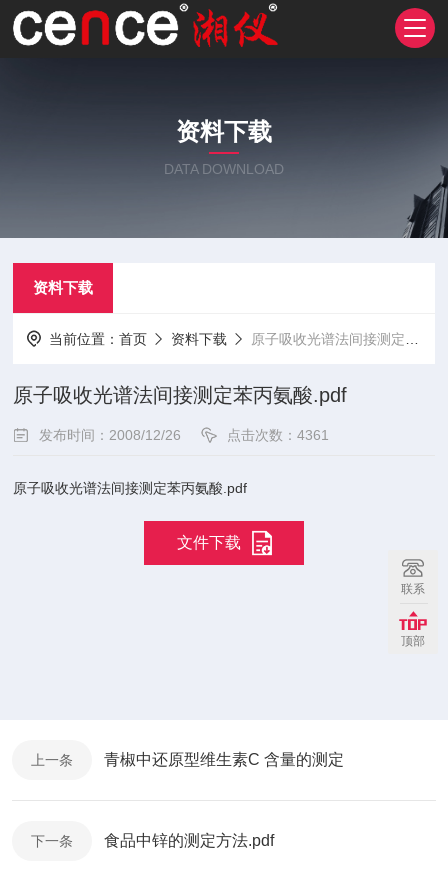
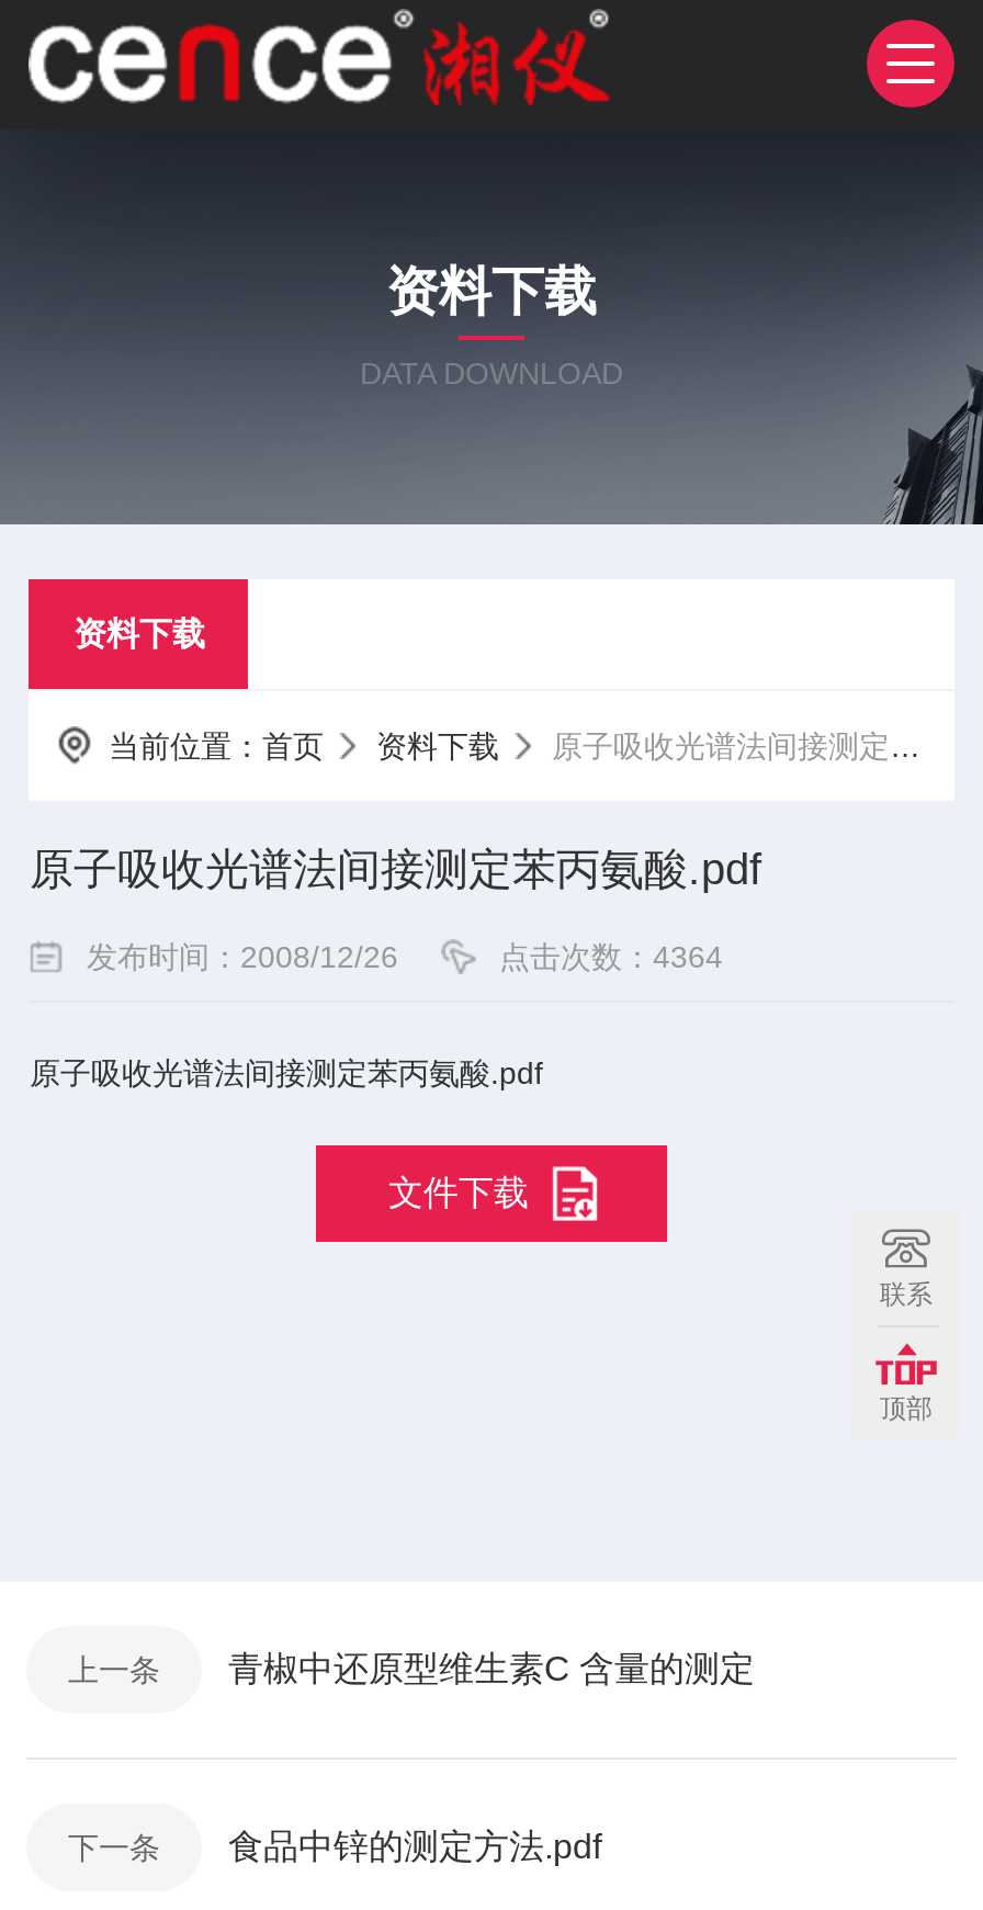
- 点击次数：4361
+ 点击次数：4364
